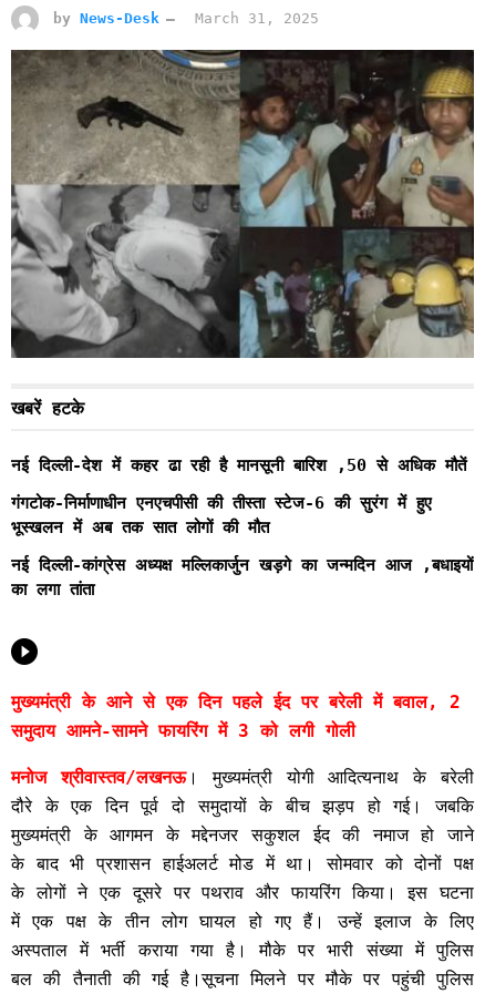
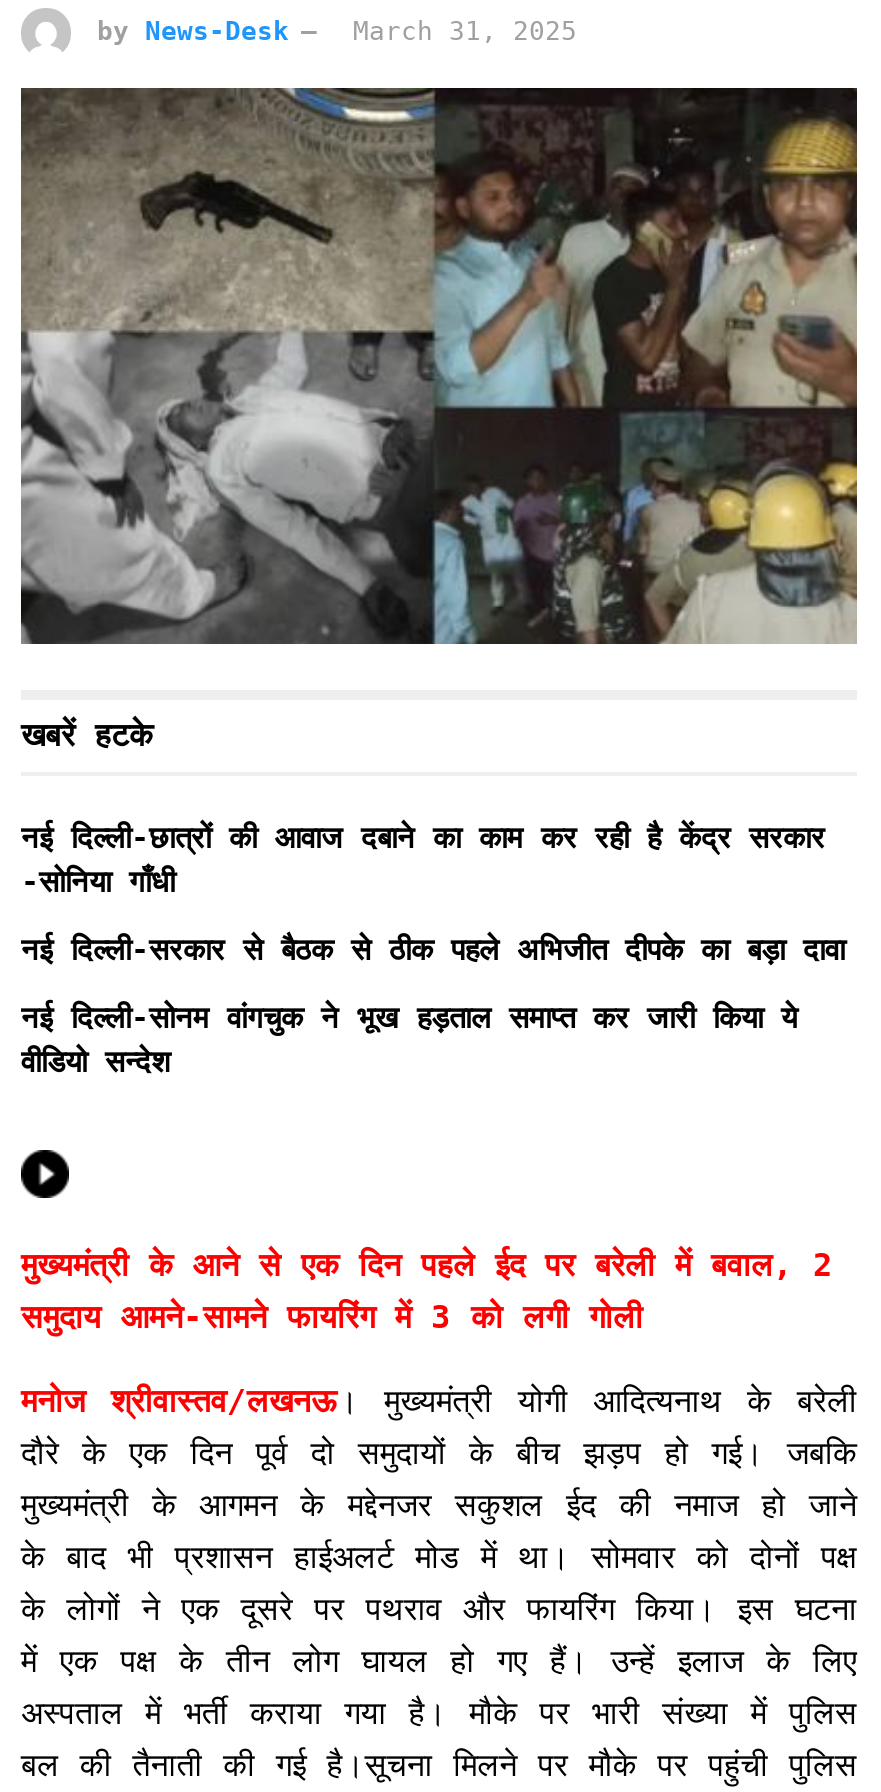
- नई दिल्ली-देश में कहर ढा रही है मानसूनी बारिश ,50 से अधिक मौतें
+ नई दिल्ली-छात्रों की आवाज दबाने का काम कर रही है केंद्र सरकार
+ -सोनिया गाँधी

- गंगटोक-निर्माणाधीन एनएचपीसी की तीस्ता स्टेज-6 की सुरंग में हुए
- भूस्खलन में अब तक सात लोगों की मौत
+ नई दिल्ली-सरकार से बैठक से ठीक पहले अभिजीत दीपके का बड़ा दावा

- नई दिल्ली-कांग्रेस अध्यक्ष मल्लिकार्जुन खड़गे का जन्मदिन आज ,बधाइयों
- का लगा तांता
+ नई दिल्ली-सोनम वांगचुक ने भूख हड़ताल समाप्त कर जारी किया ये
+ वीडियो सन्देश
